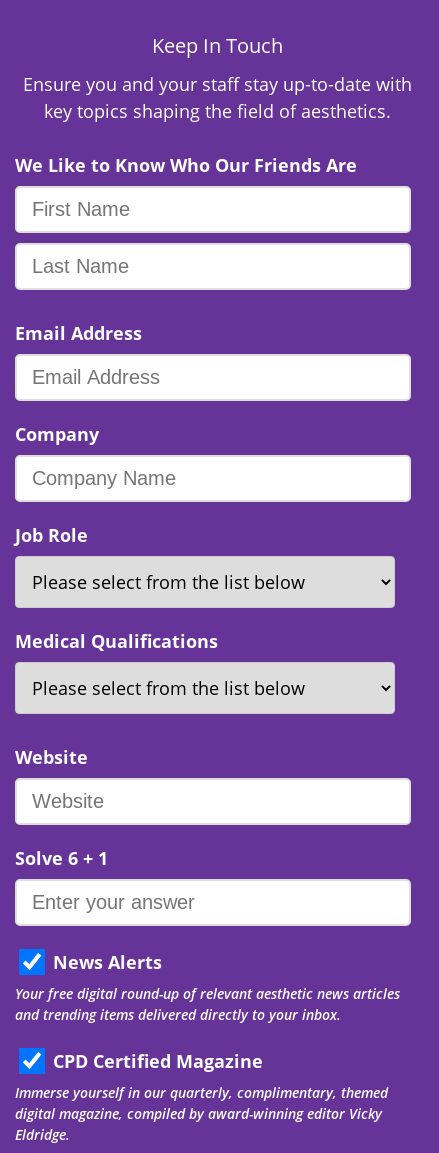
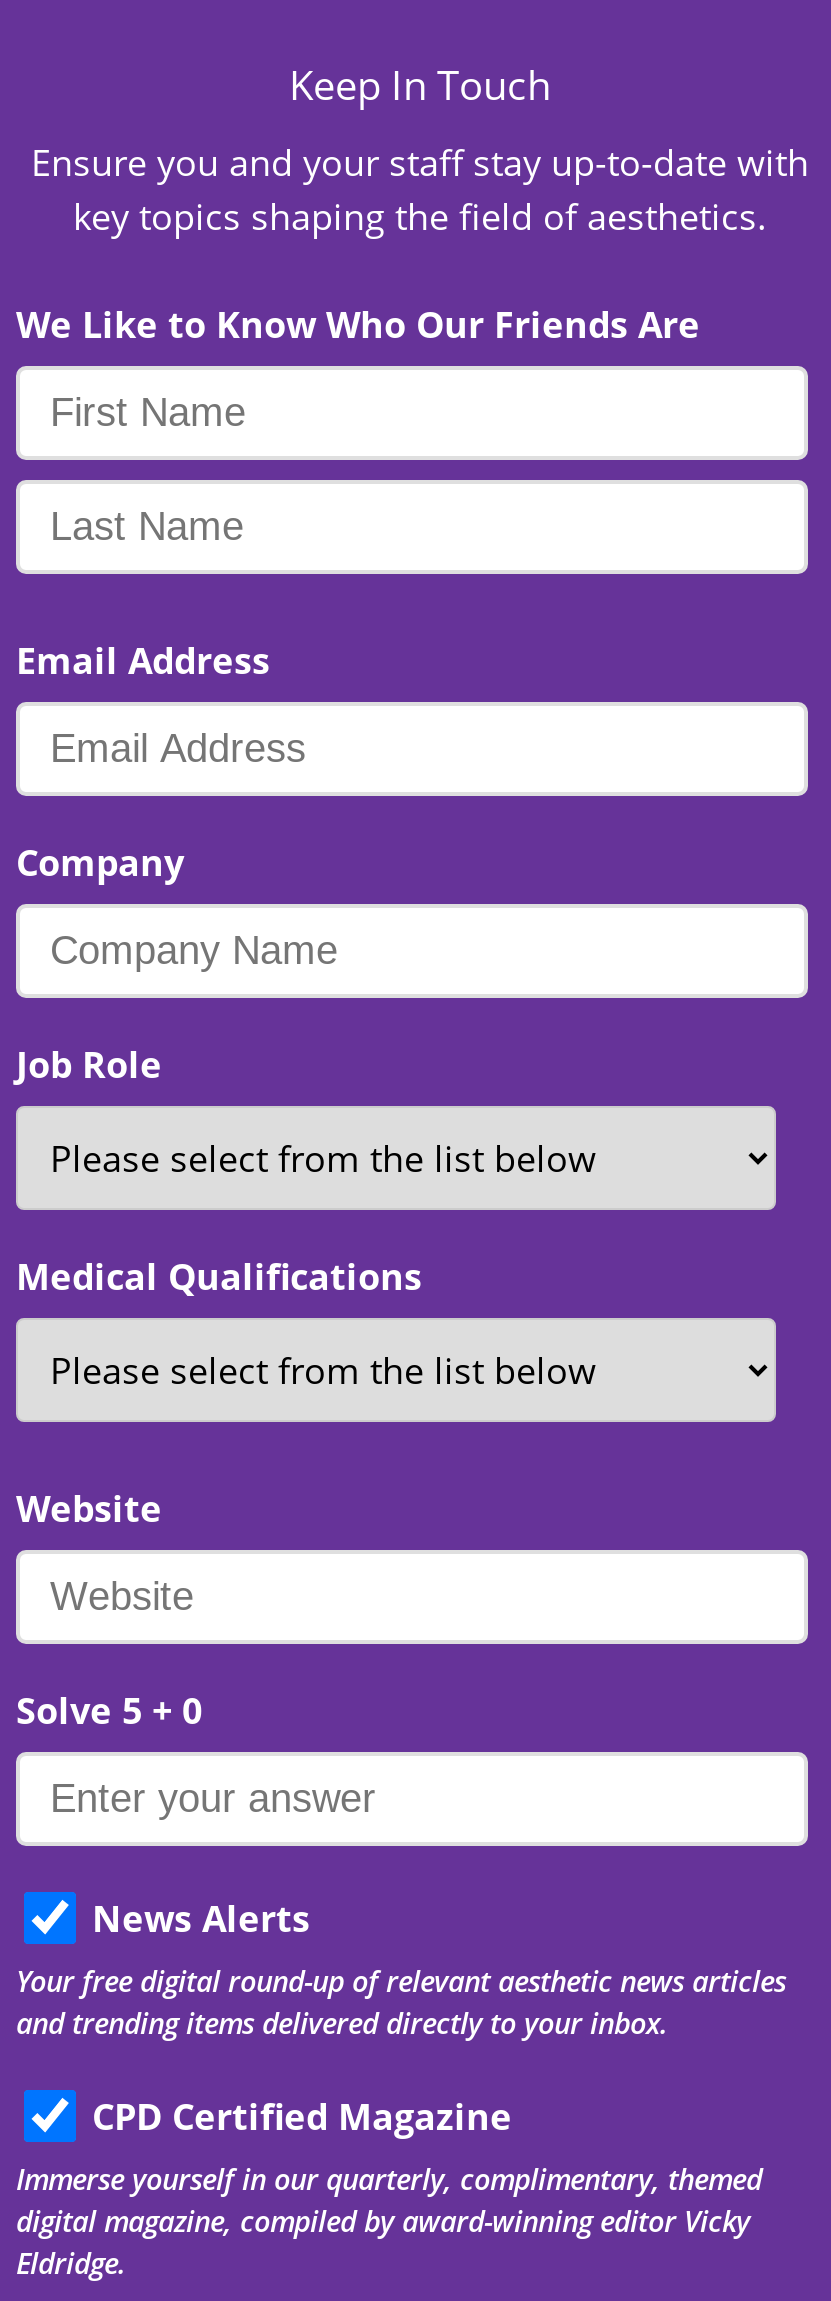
- Solve 6 + 1
+ Solve 5 + 0
